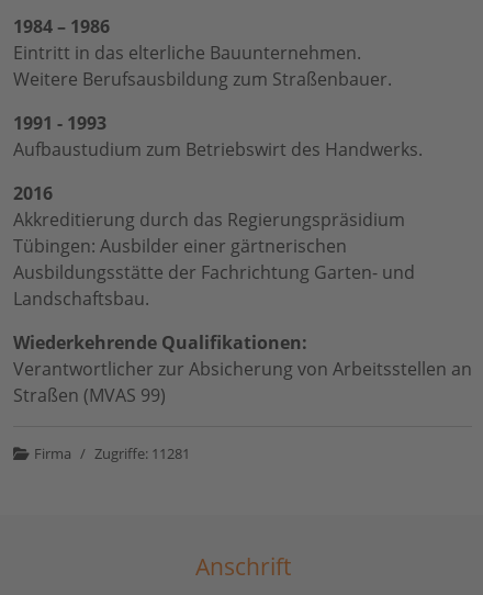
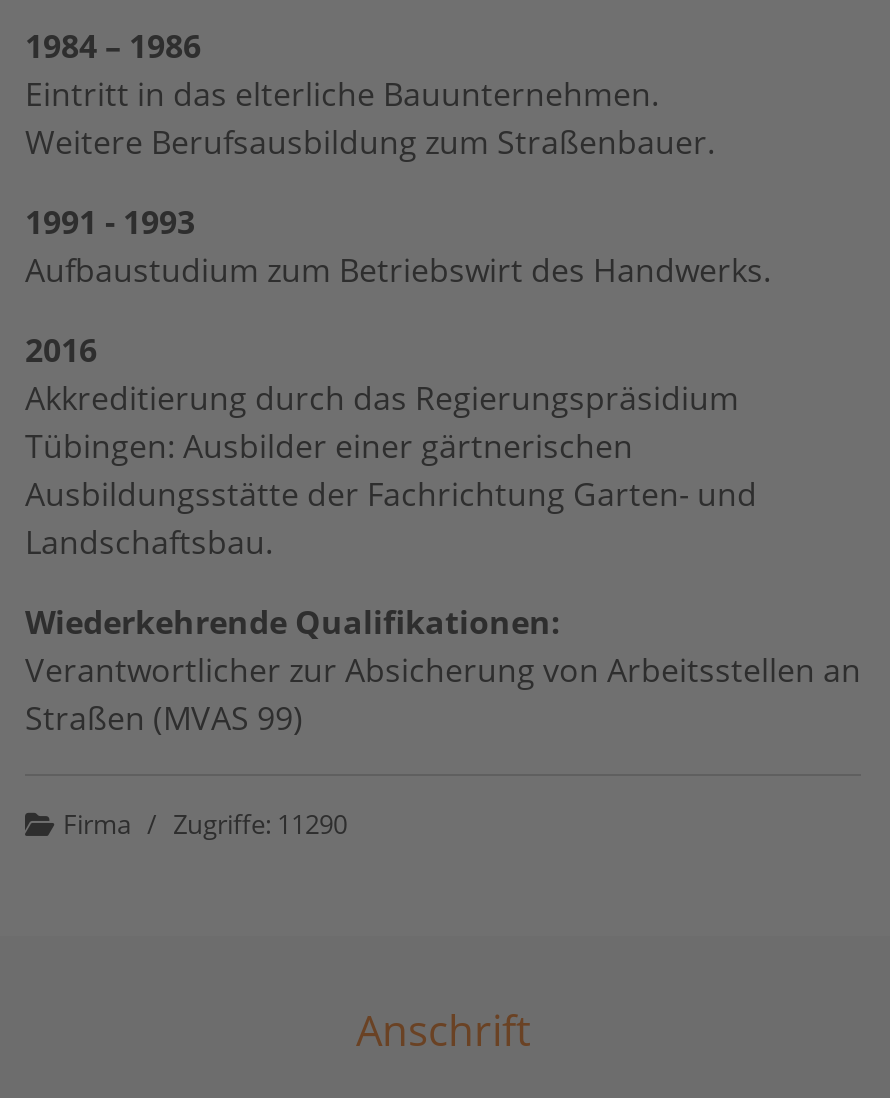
- Firma Zugriffe: 11281
+ Firma Zugriffe: 11290
